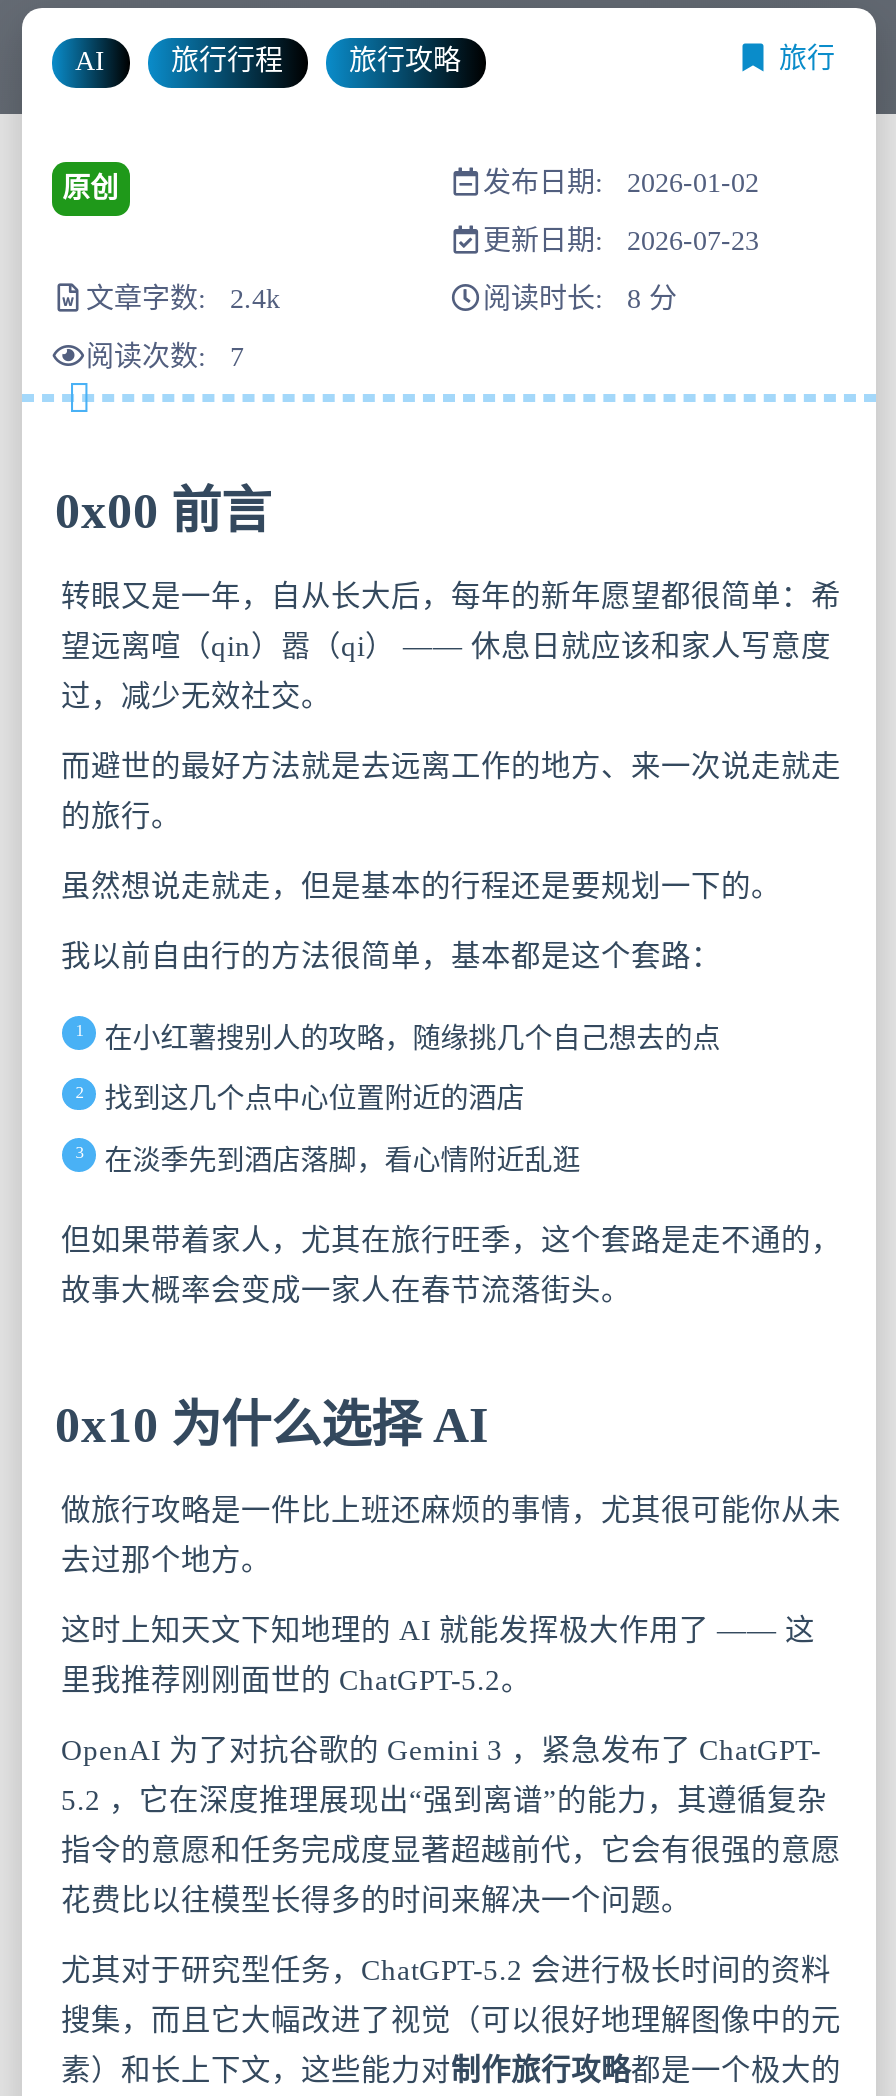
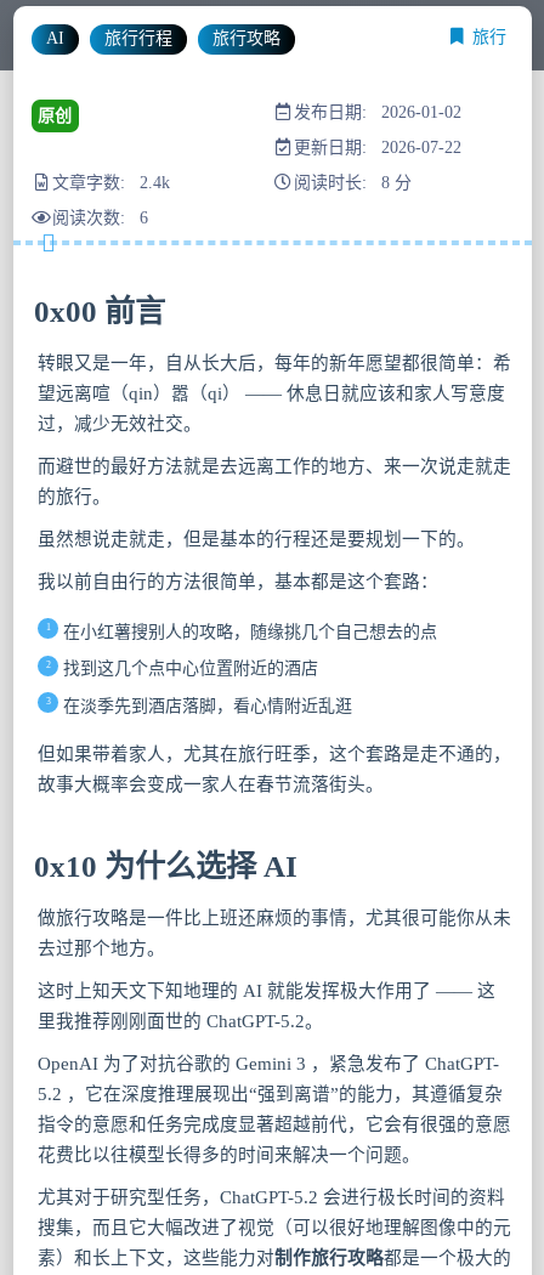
- 更新日期: 2026-07-23
+ 更新日期: 2026-07-22

- 阅读次数: 7
+ 阅读次数: 6
